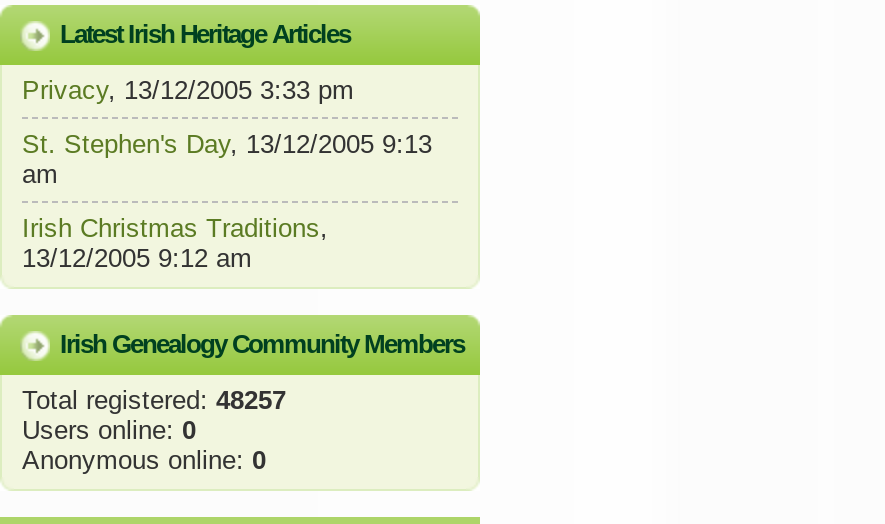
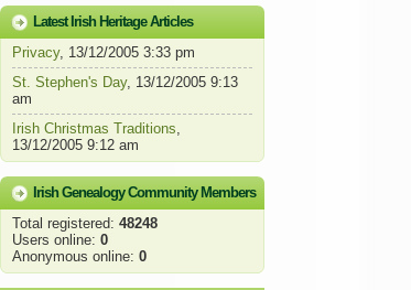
- Total registered: 48257
+ Total registered: 48248
